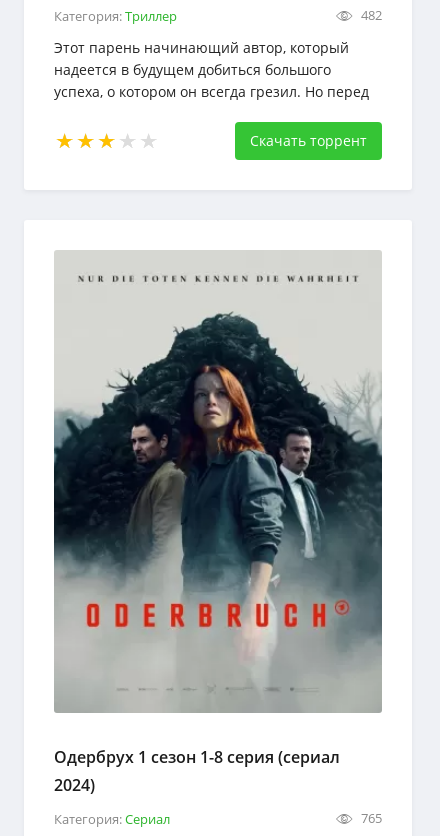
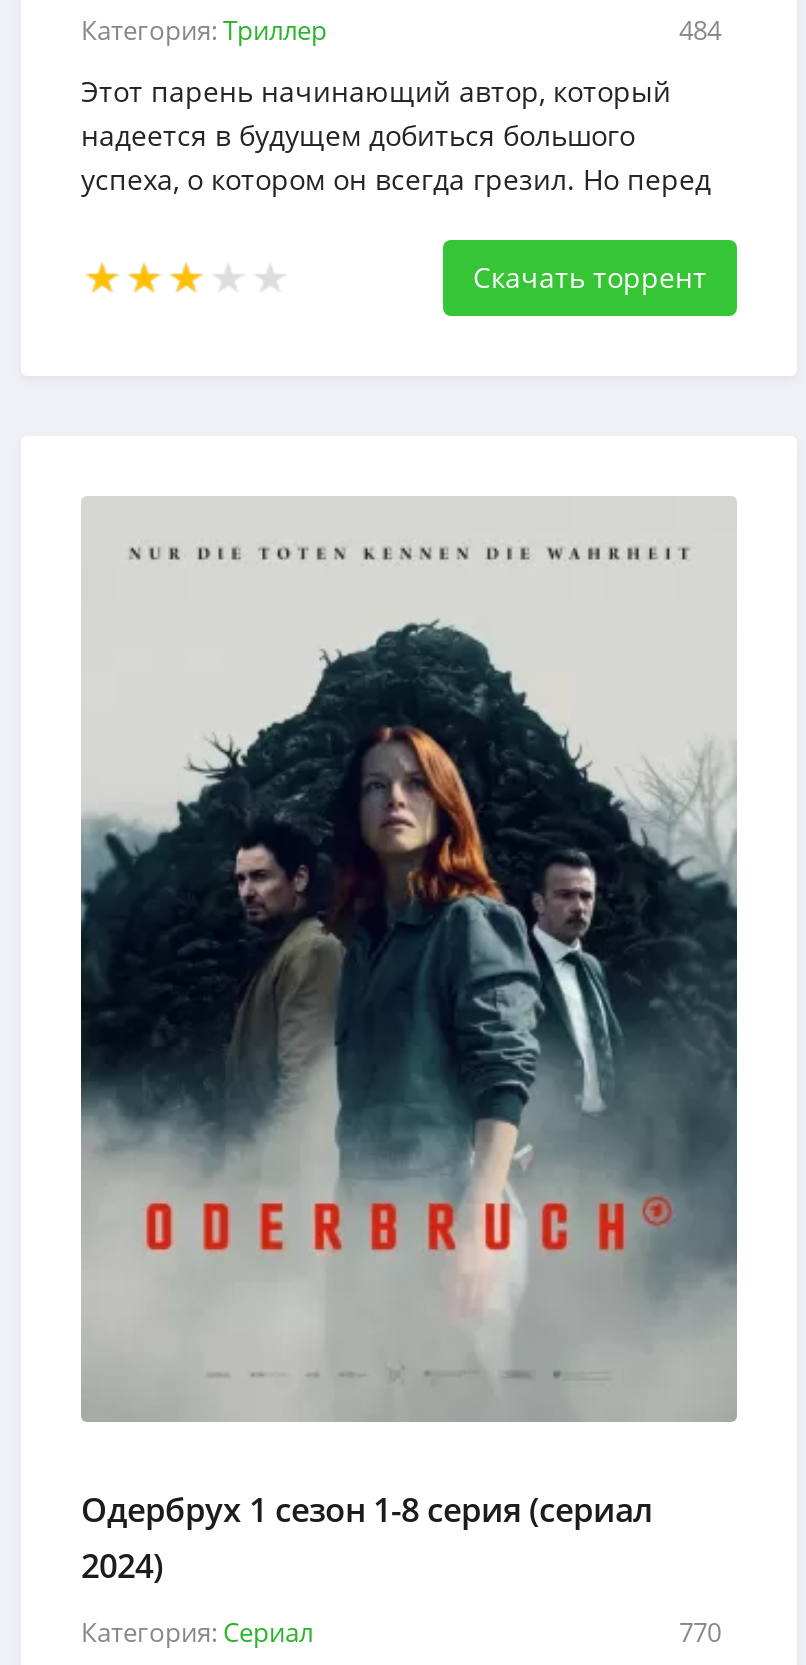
- 482
+ 484

- 765
+ 770
